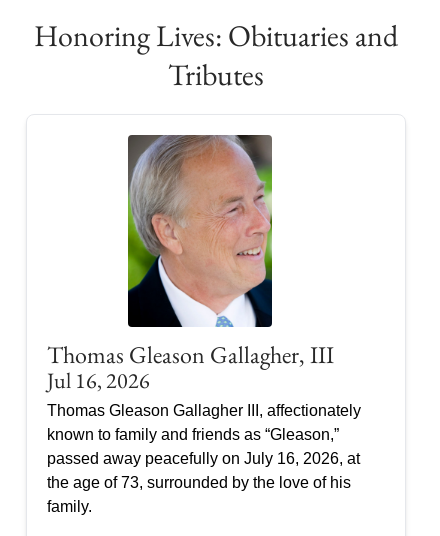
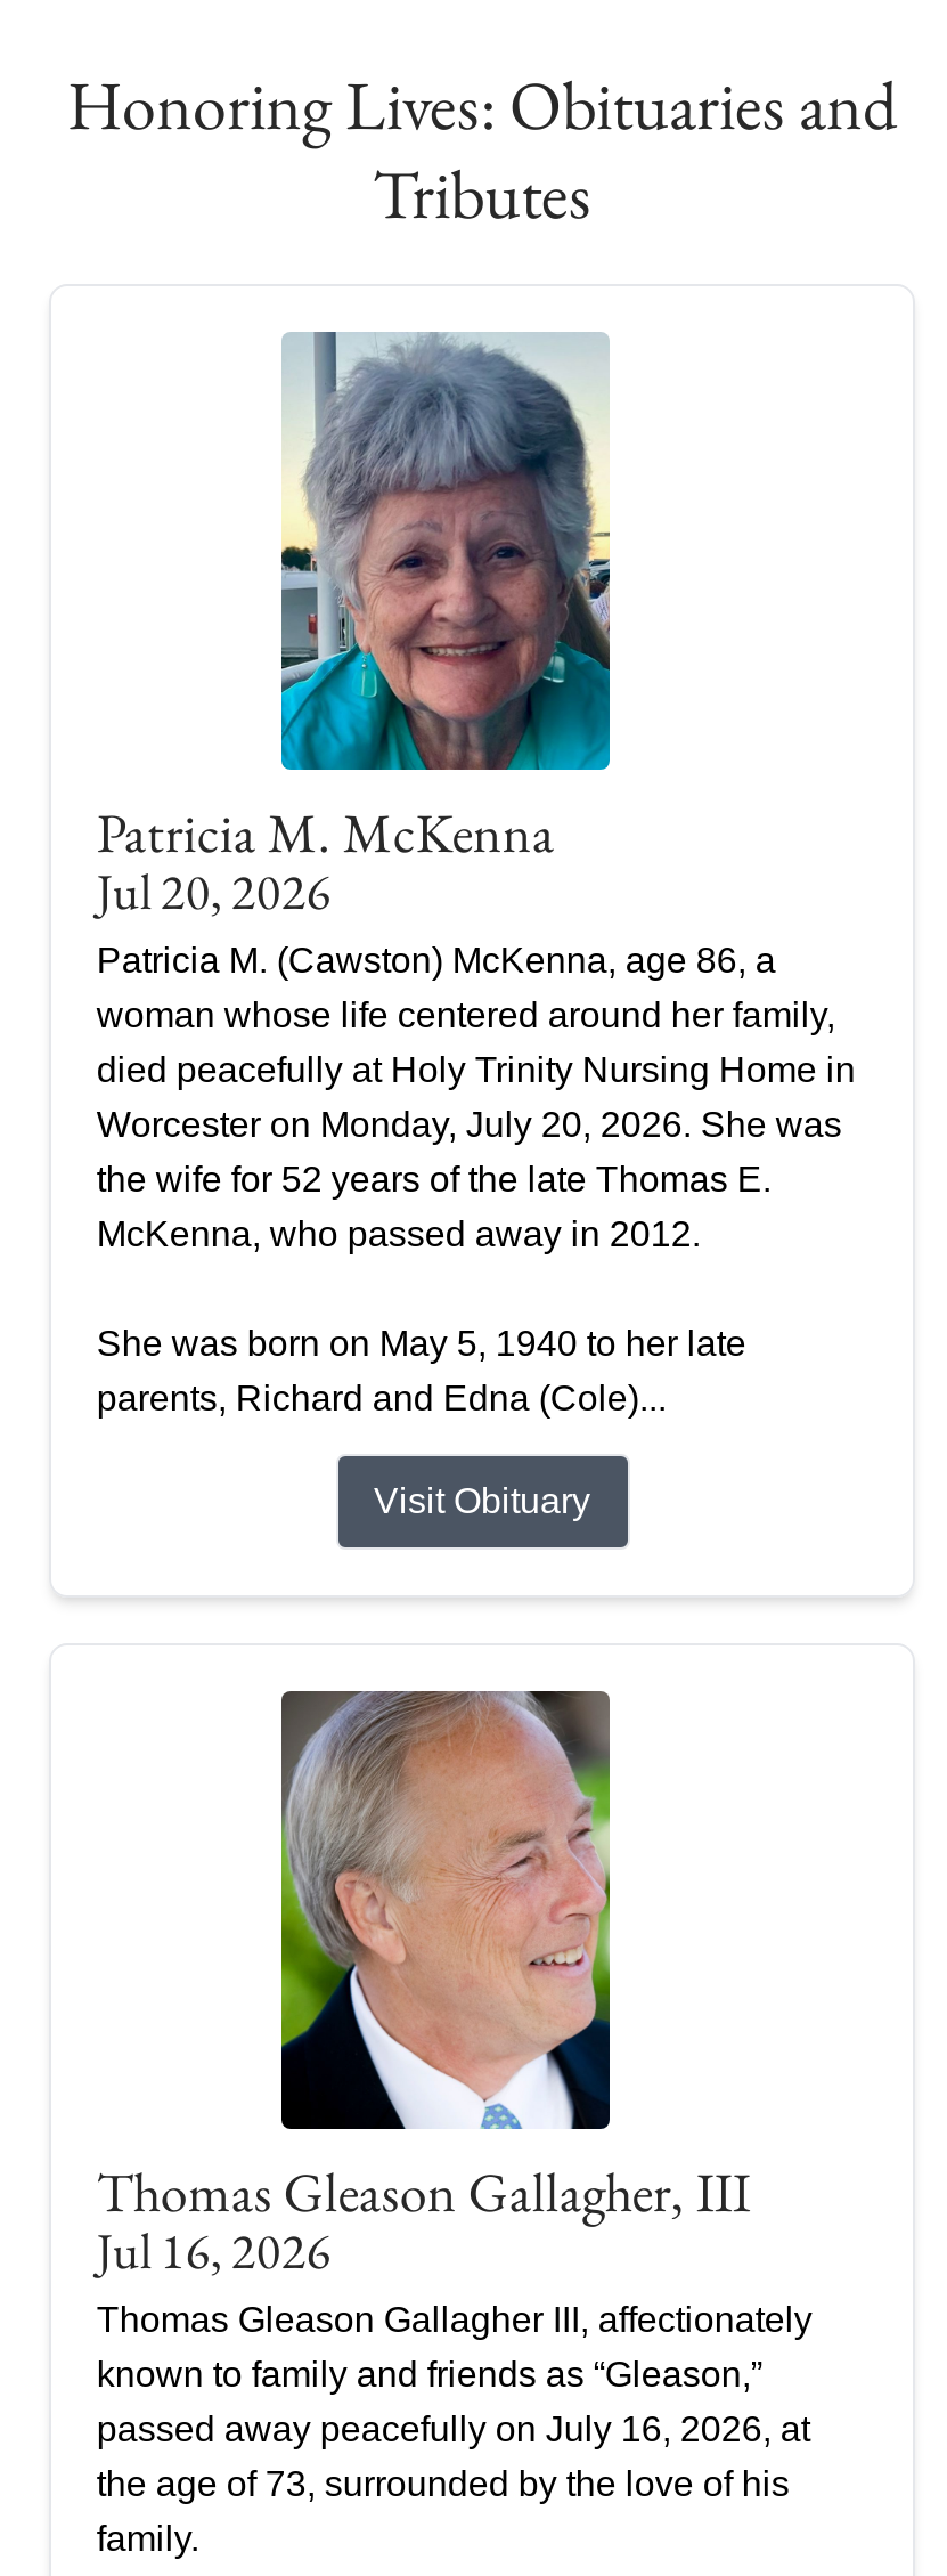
+ [image]
+ Patricia M. McKenna
+ Jul 20, 2026
+ Patricia M. (Cawston) McKenna, age 86, a
+ woman whose life centered around her family,
+ died peacefully at Holy Trinity Nursing Home in
+ Worcester on Monday, July 20, 2026. She was
+ the wife for 52 years of the late Thomas E.
+ McKenna, who passed away in 2012.
+ She was born on May 5, 1940 to her late
+ parents, Richard and Edna (Cole)...
+ Visit Obituary
